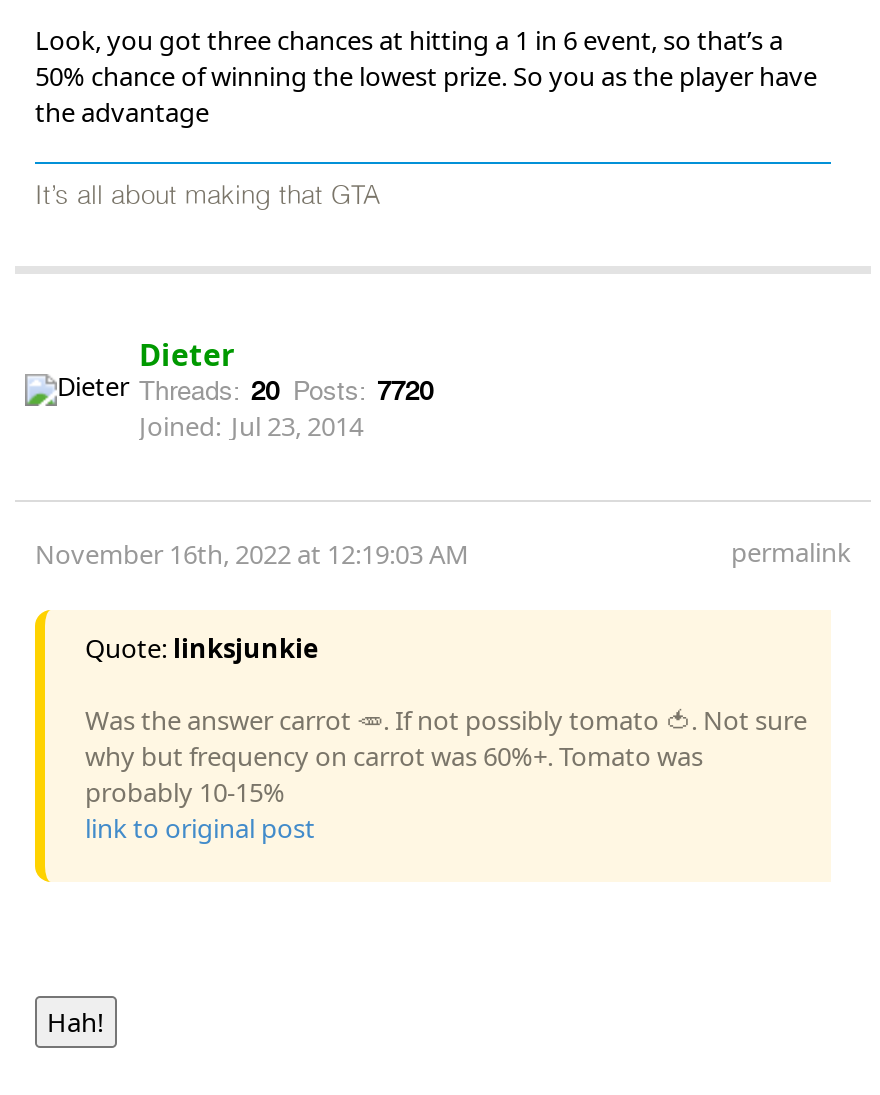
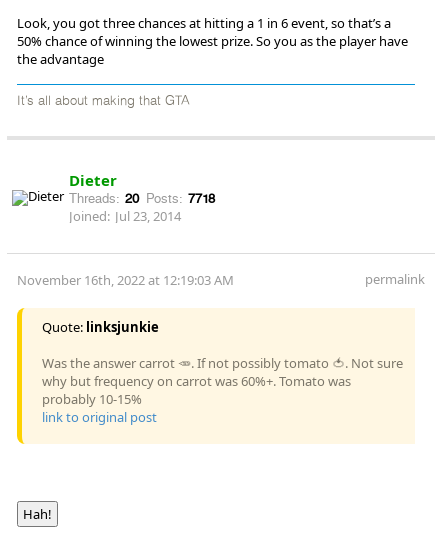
- Threads: 20 Posts: 7720
+ Threads: 20 Posts: 7718
